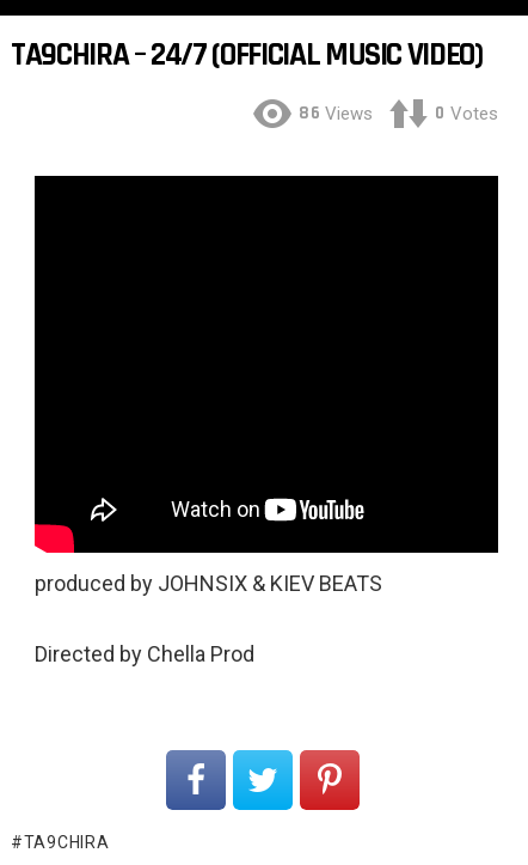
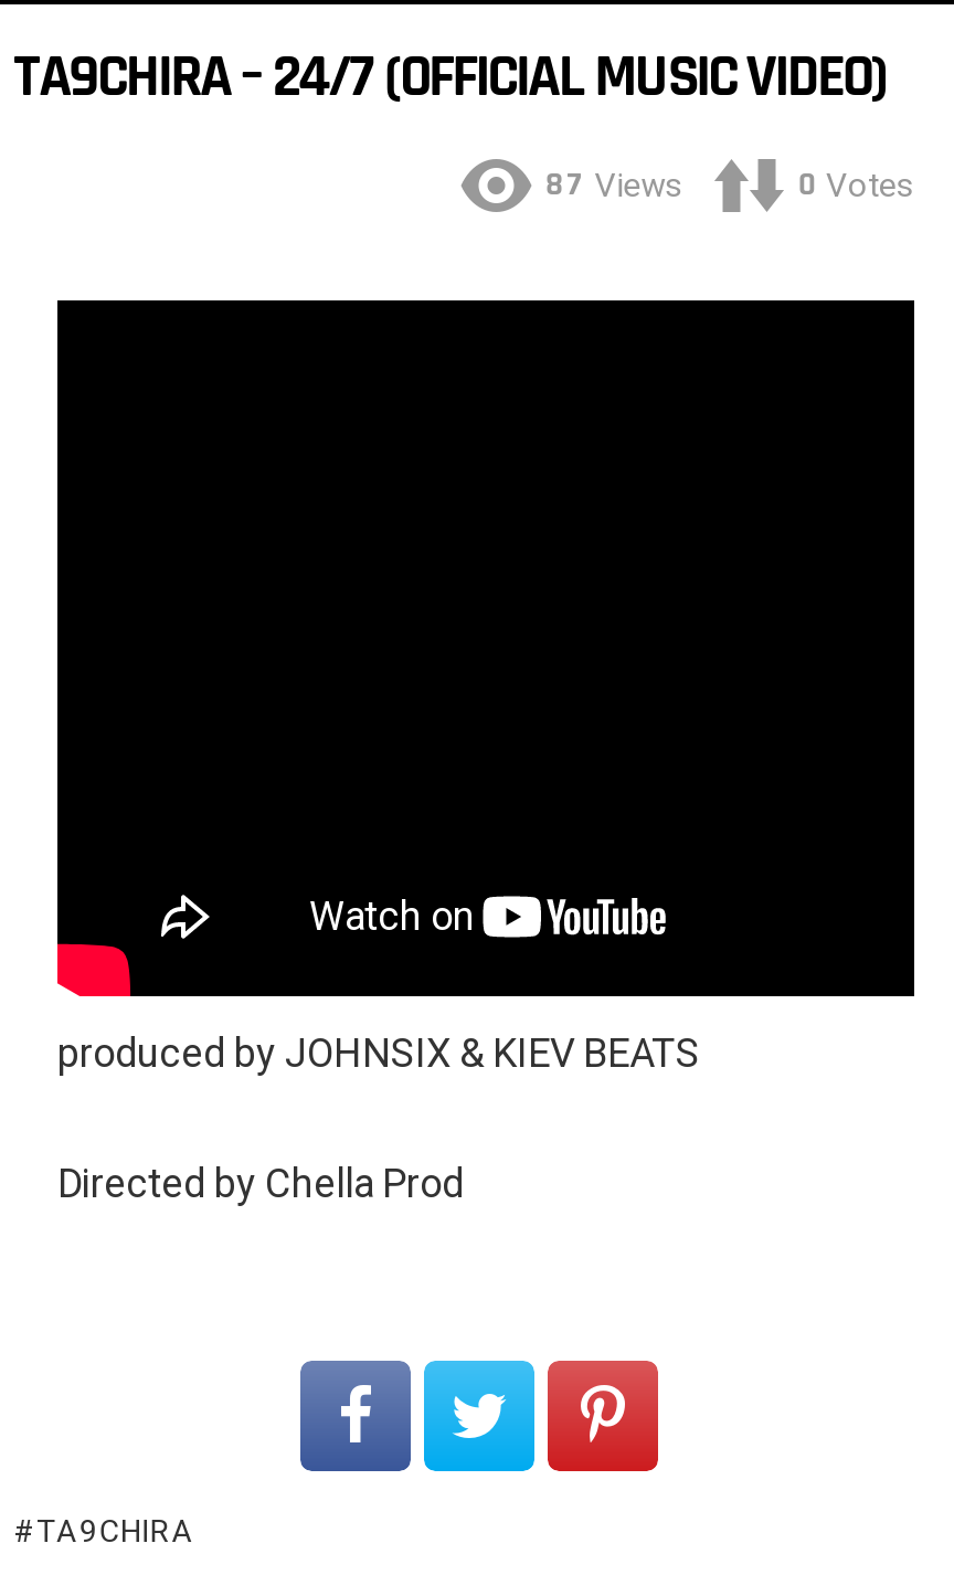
- 86 Views
+ 87 Views
